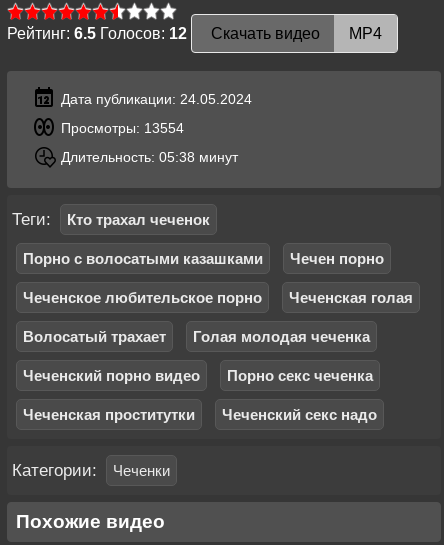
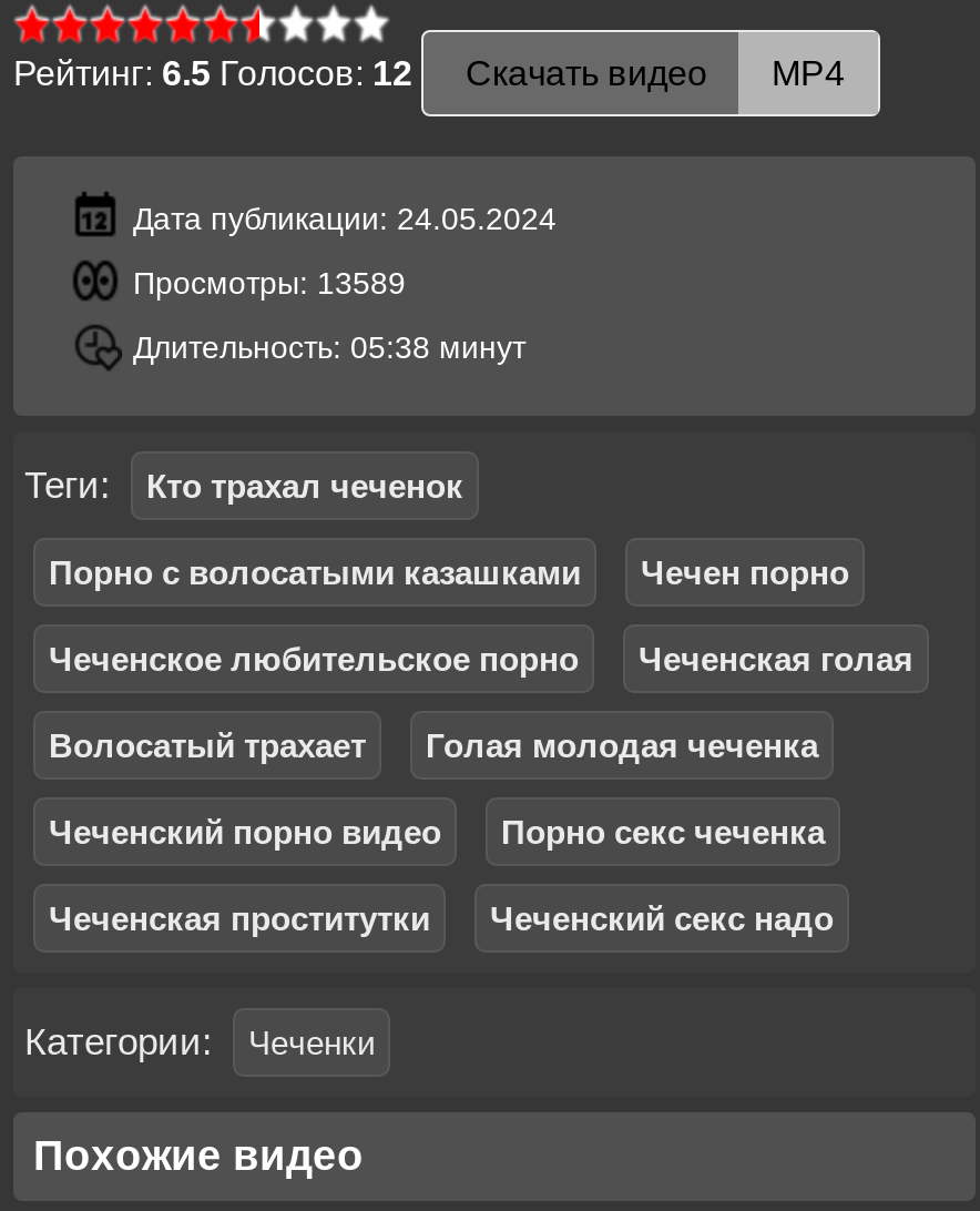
- Просмотры: 13554
+ Просмотры: 13589
